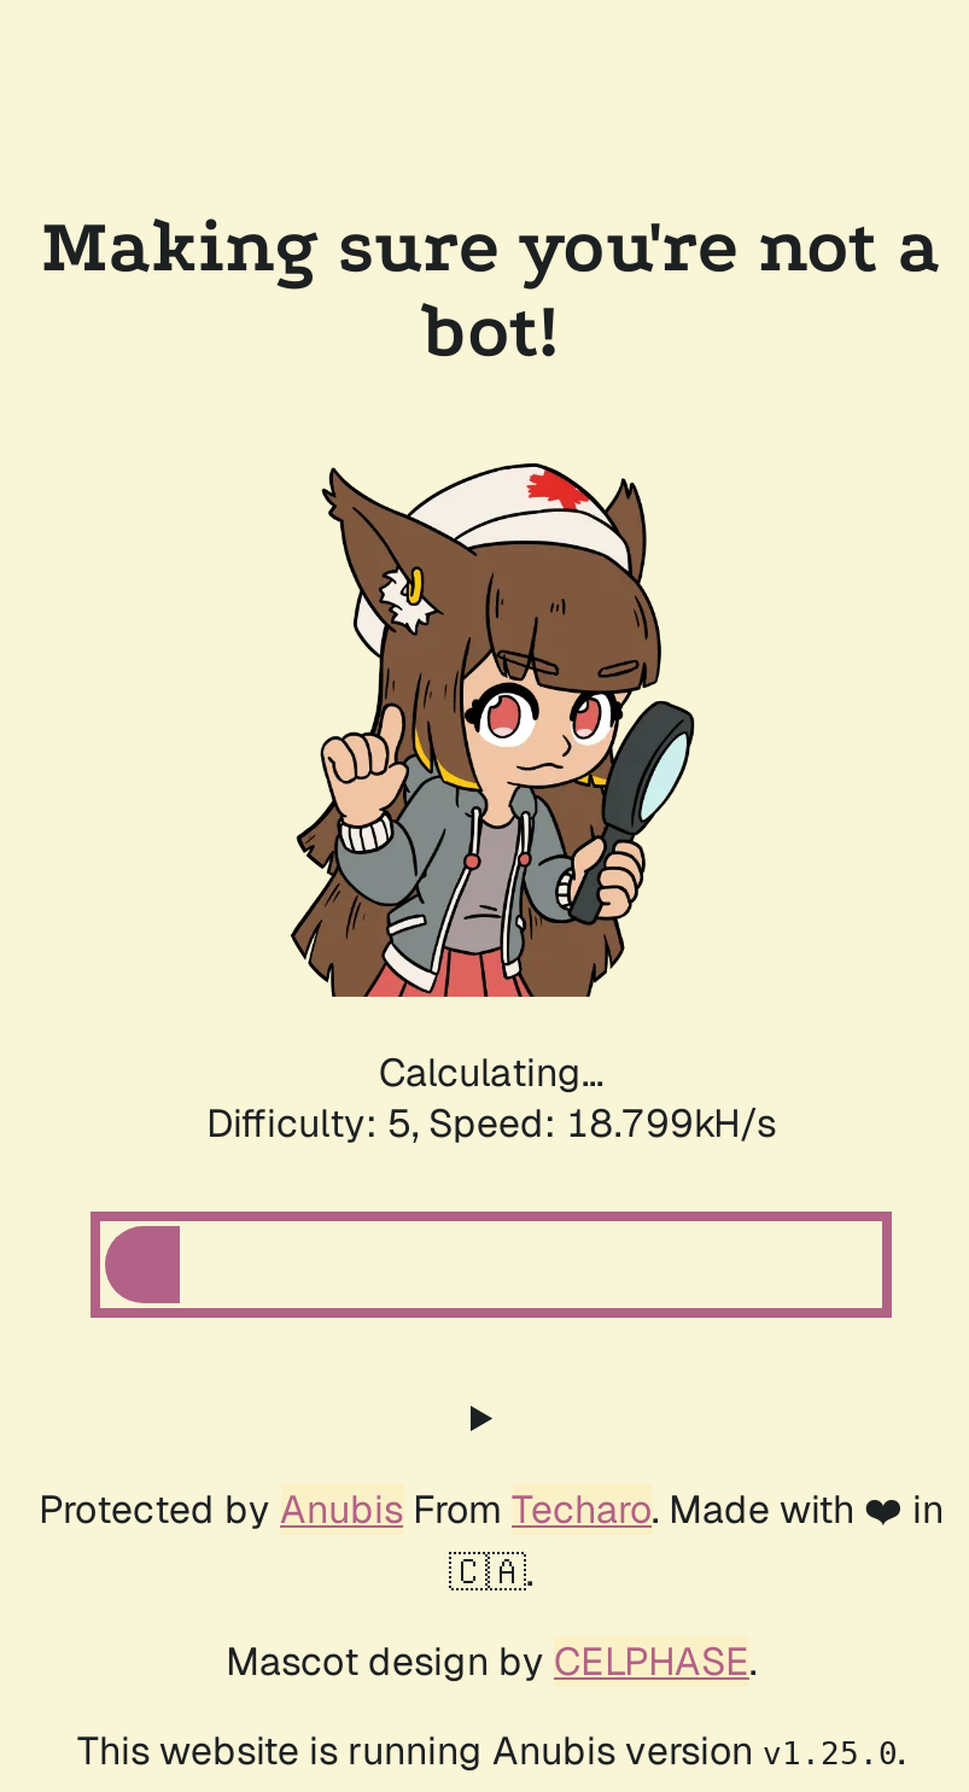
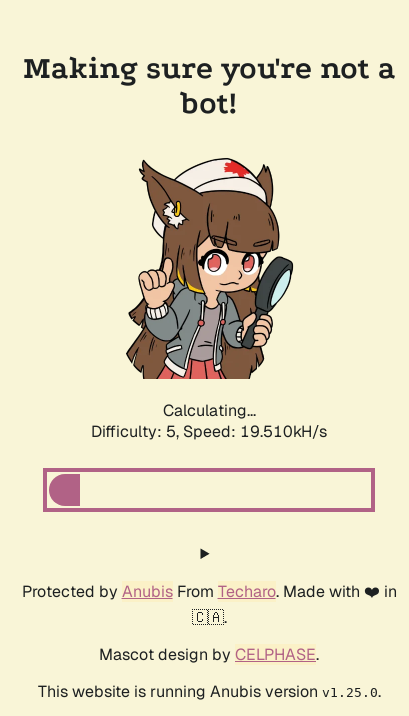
- Difficulty: 5, Speed: 18.799kH/s
+ Difficulty: 5, Speed: 19.510kH/s
